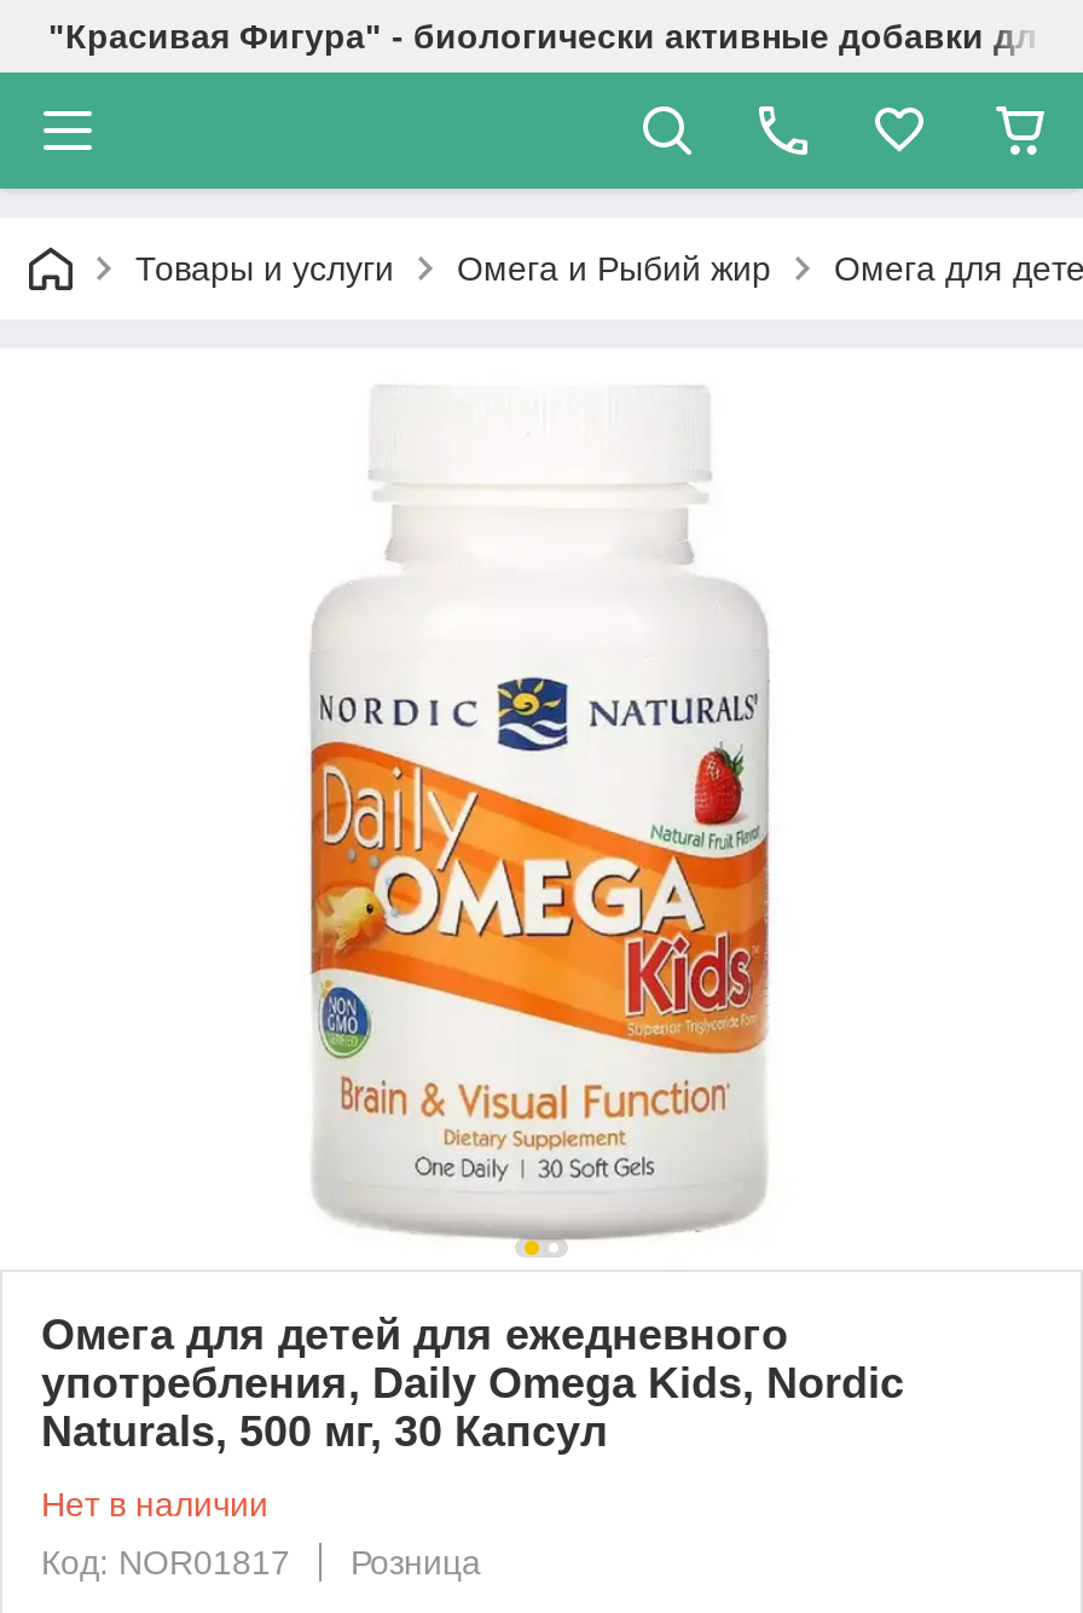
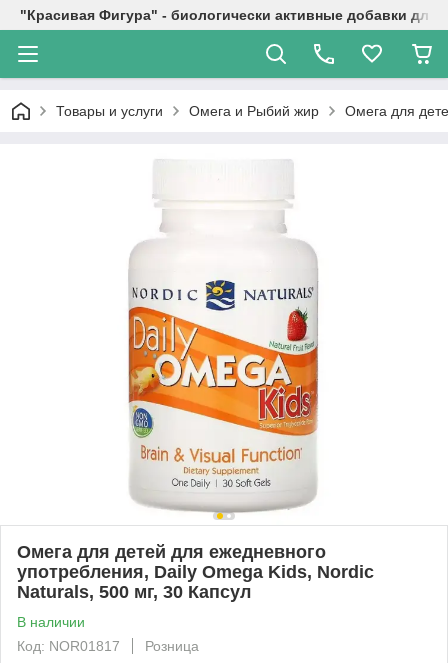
- Нет в наличии
+ В наличии
